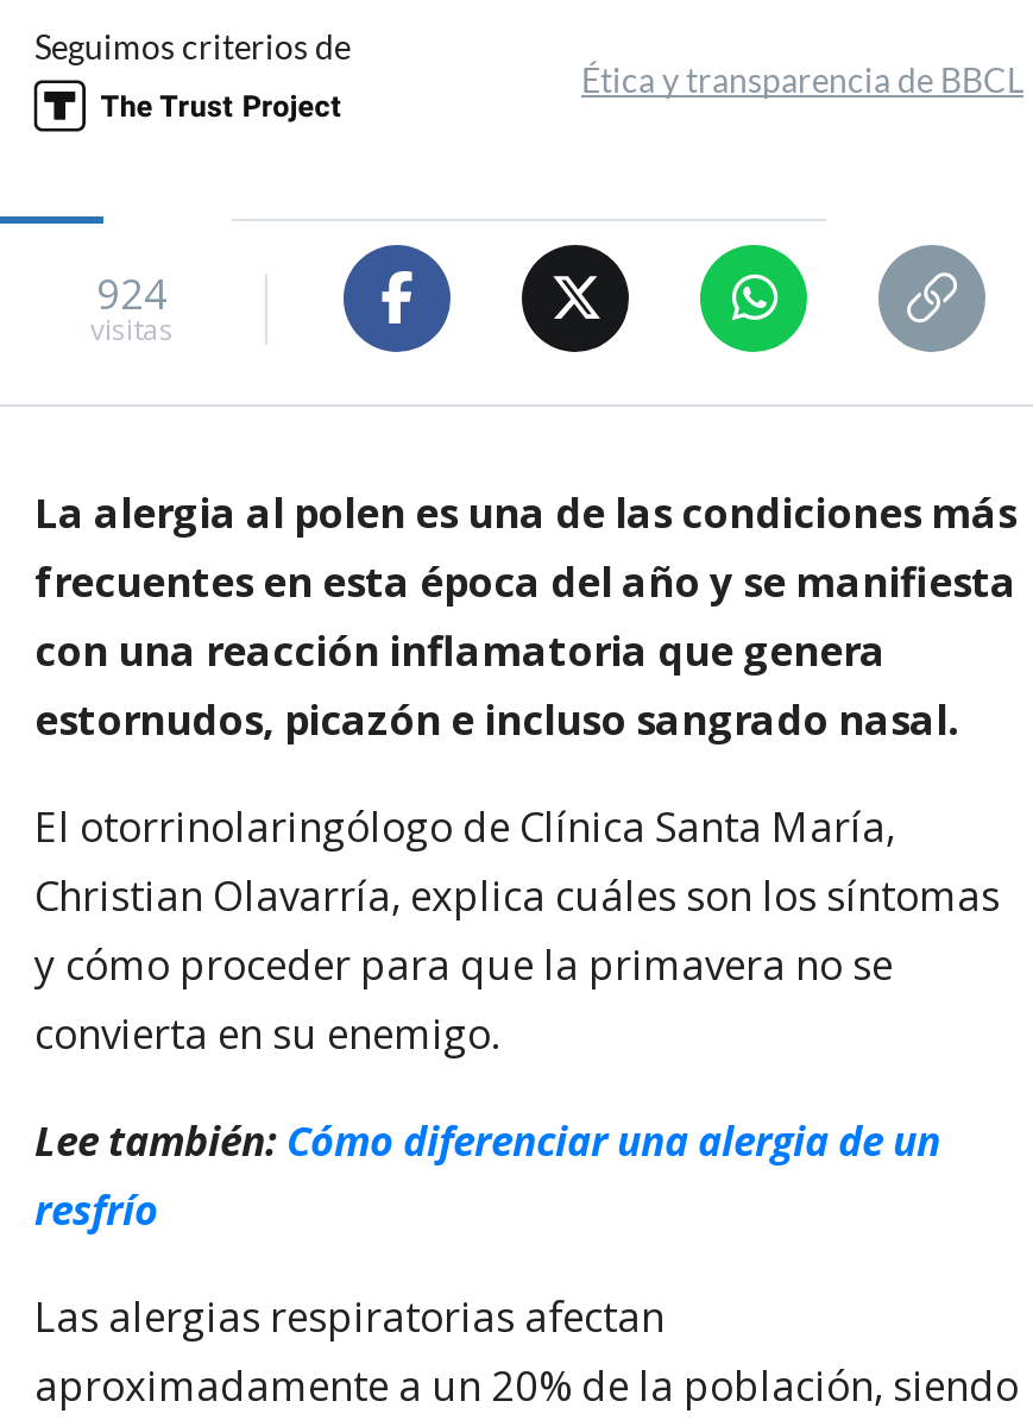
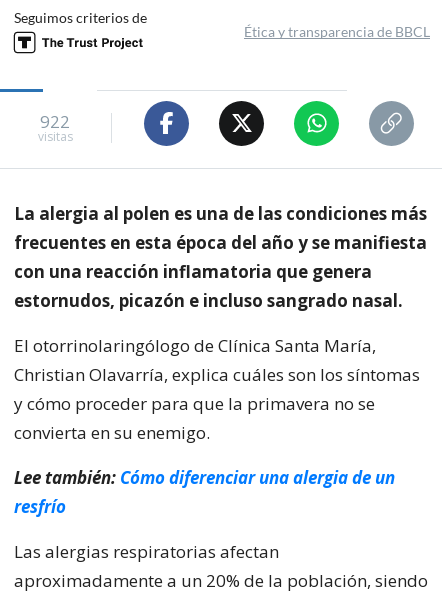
- 924
+ 922
